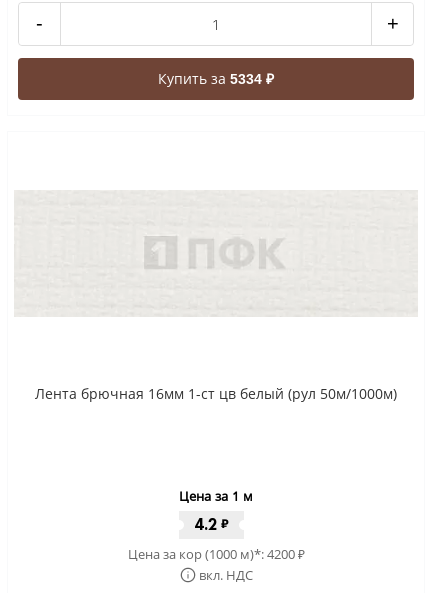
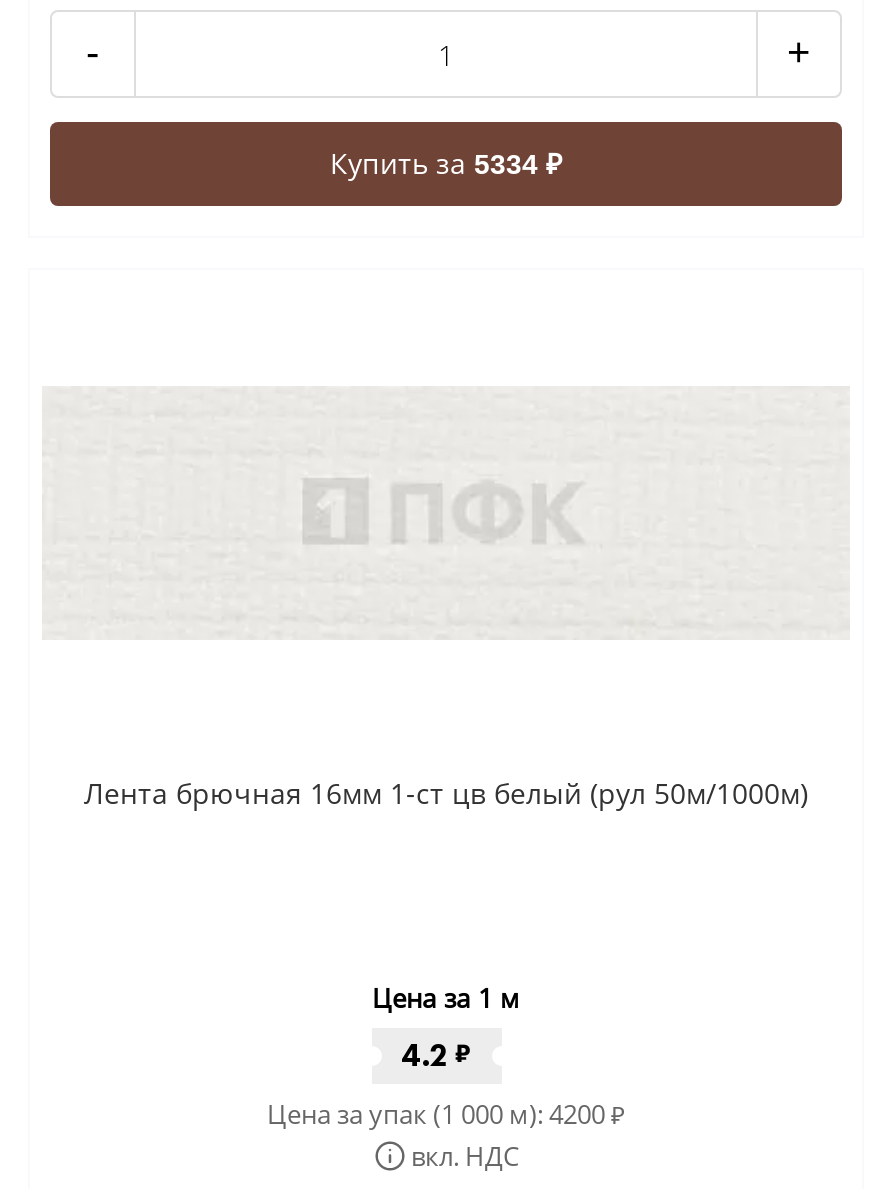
- Цена за кор (1000 м)*: 4200₽
+ Цена за упак (1 000 м): 4200₽
